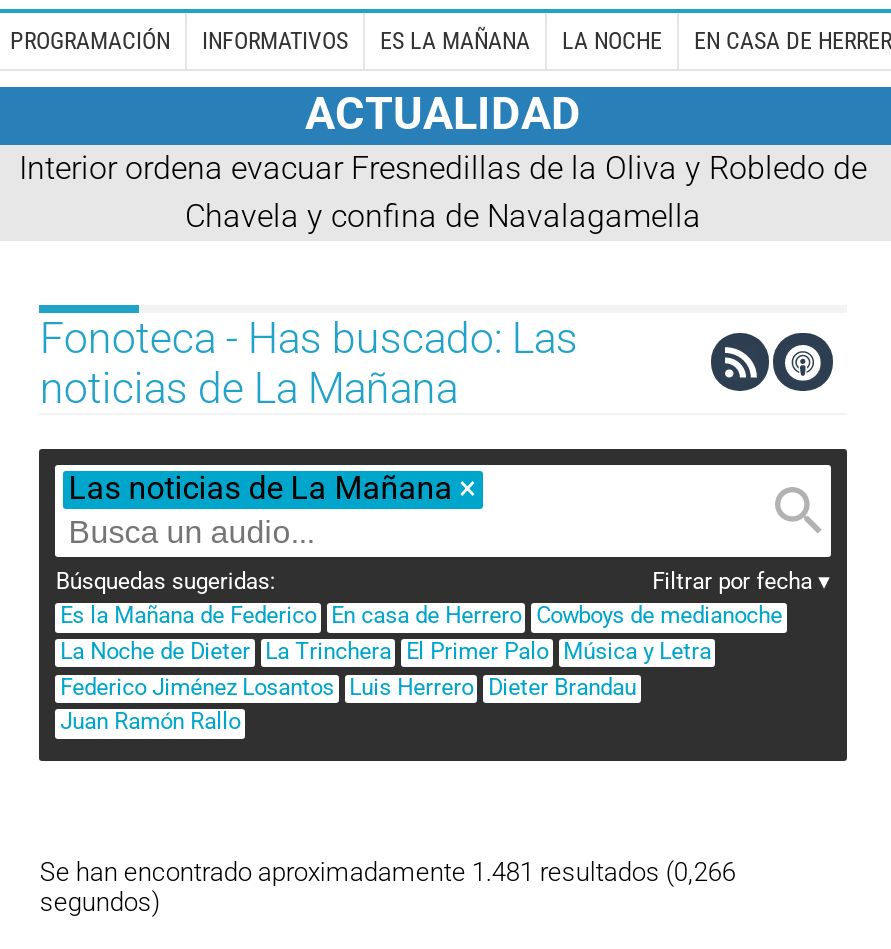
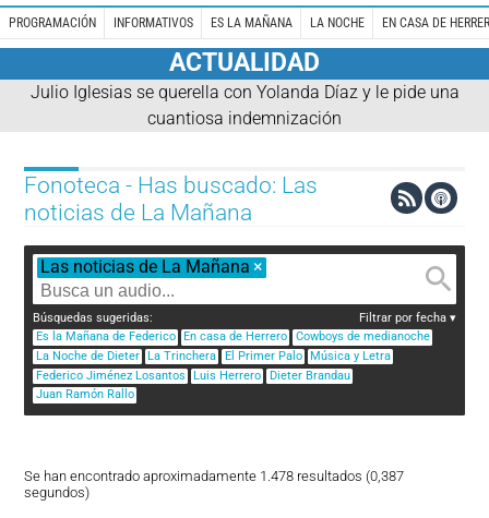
- Interior ordena evacuar Fresnedillas de la Oliva y Robledo de
- Chavela y confina de Navalagamella
+ Julio Iglesias se querella con Yolanda Díaz y le pide una
+ cuantiosa indemnización

- Se han encontrado aproximadamente 1.481 resultados (0,266
+ Se han encontrado aproximadamente 1.478 resultados (0,387
